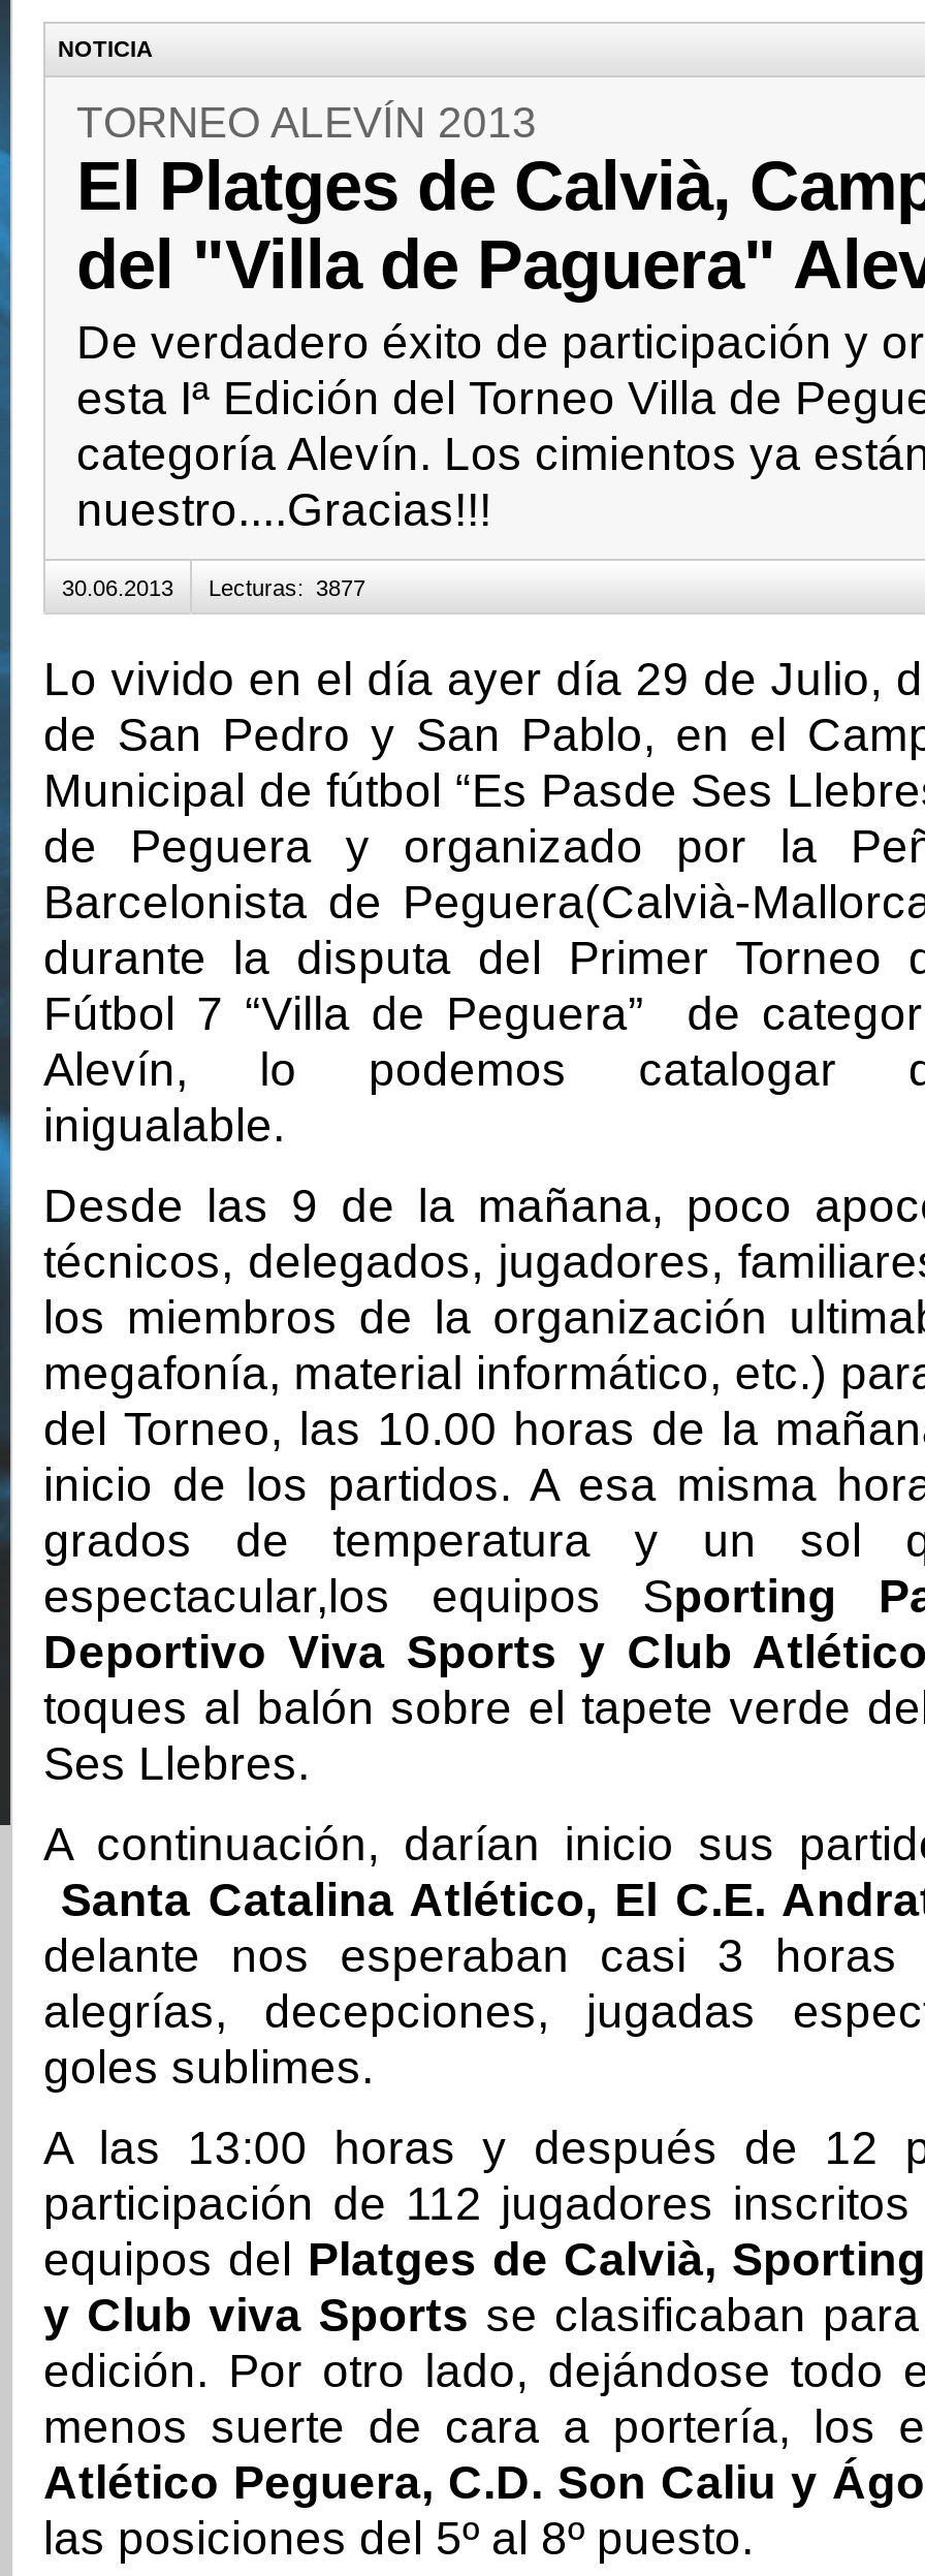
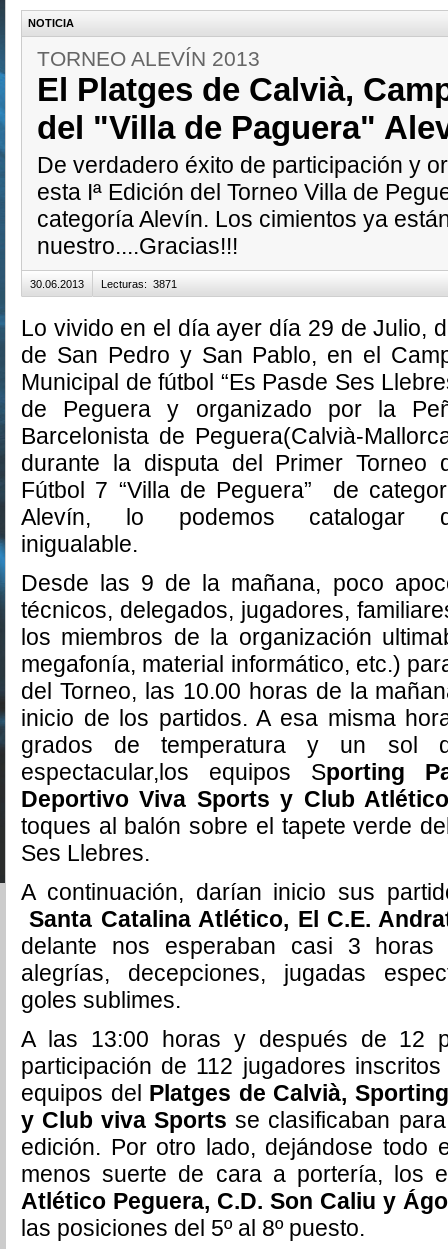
- 30.06.2013 Lecturas: 3877
+ 30.06.2013 Lecturas: 3871
